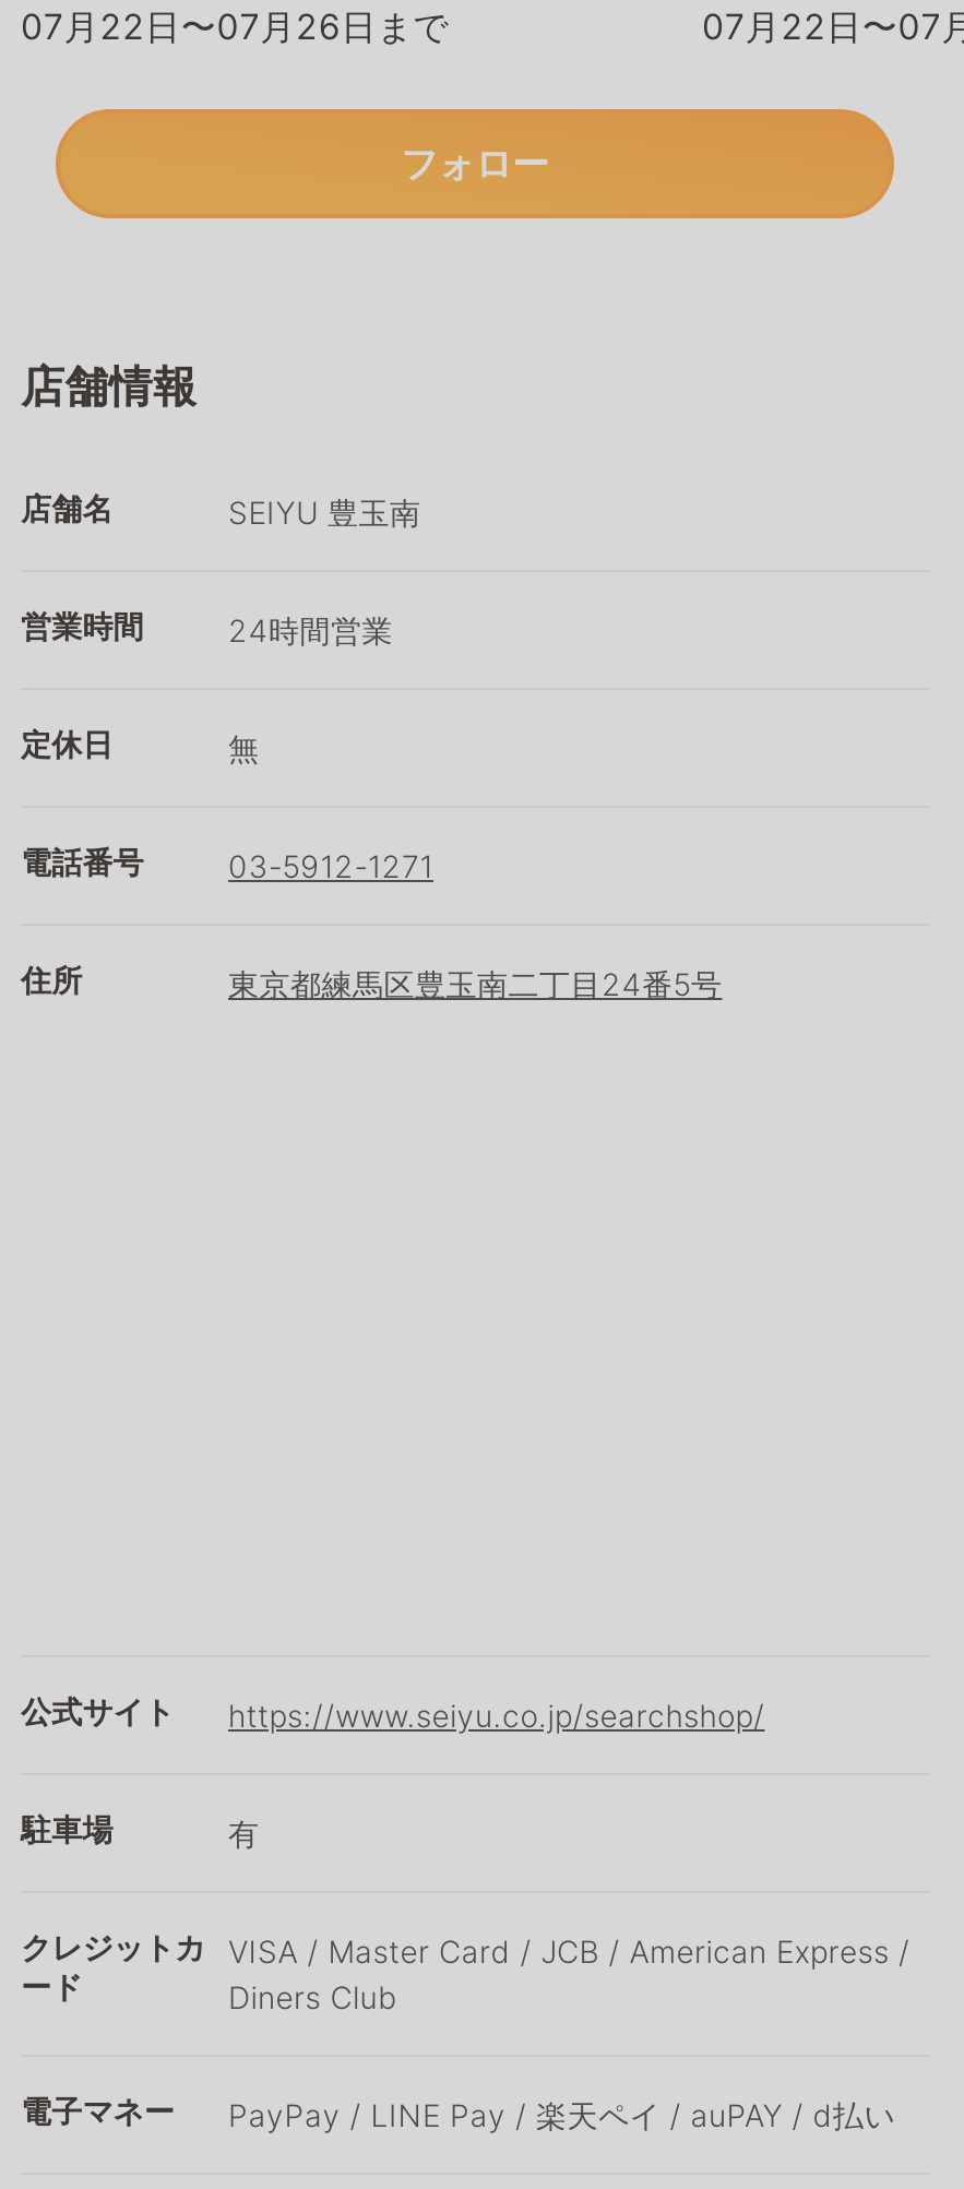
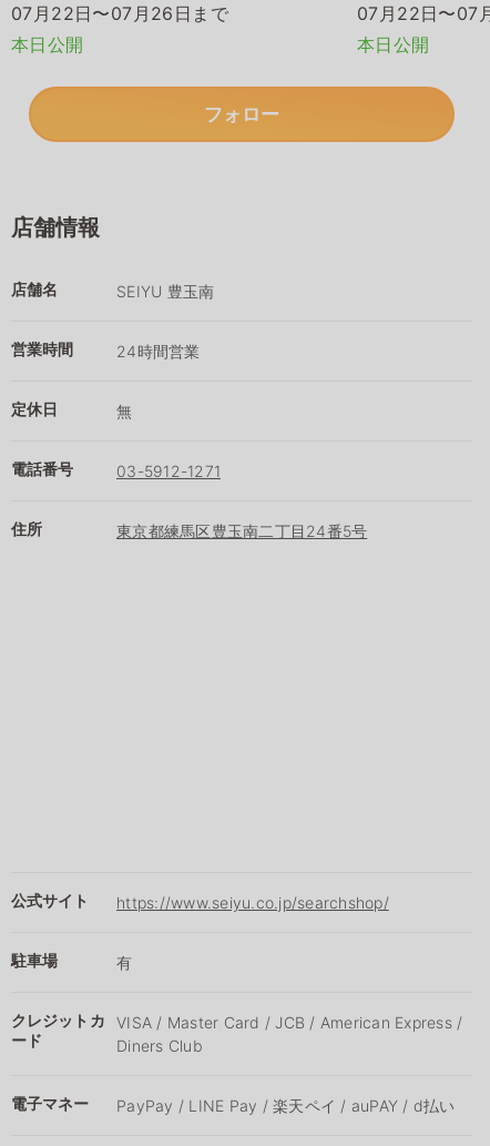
+ 本日公開

+ 本日公開
